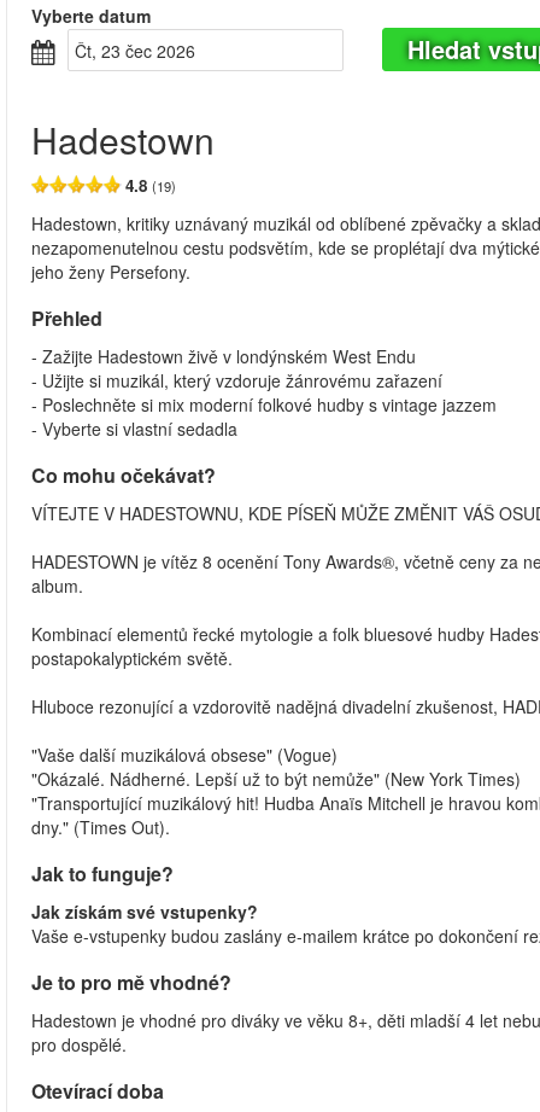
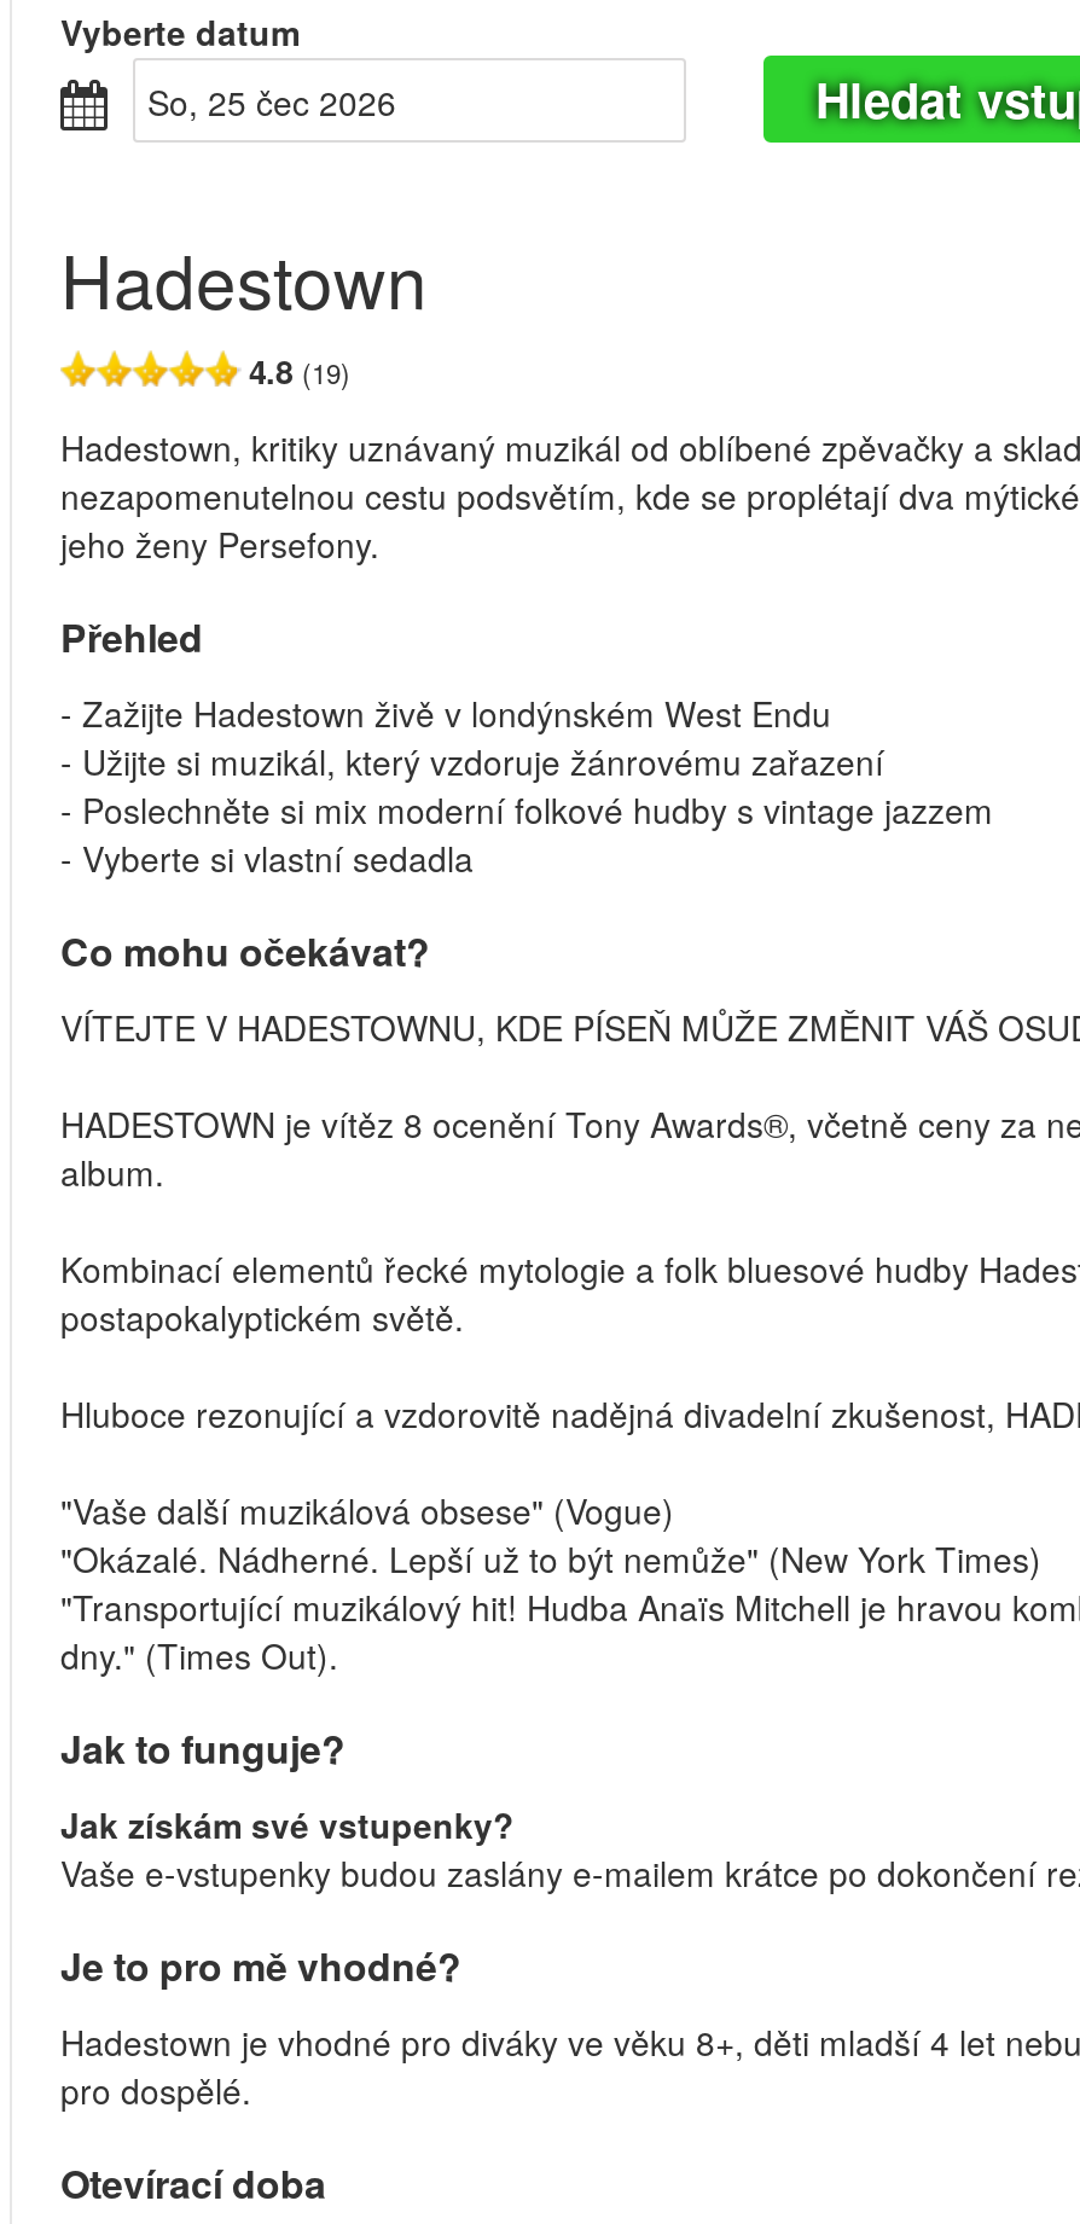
- Čt, 23 čec 2026
+ So, 25 čec 2026
